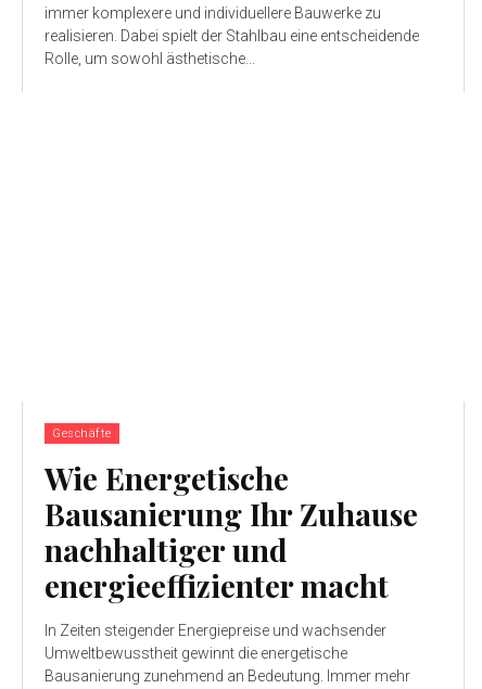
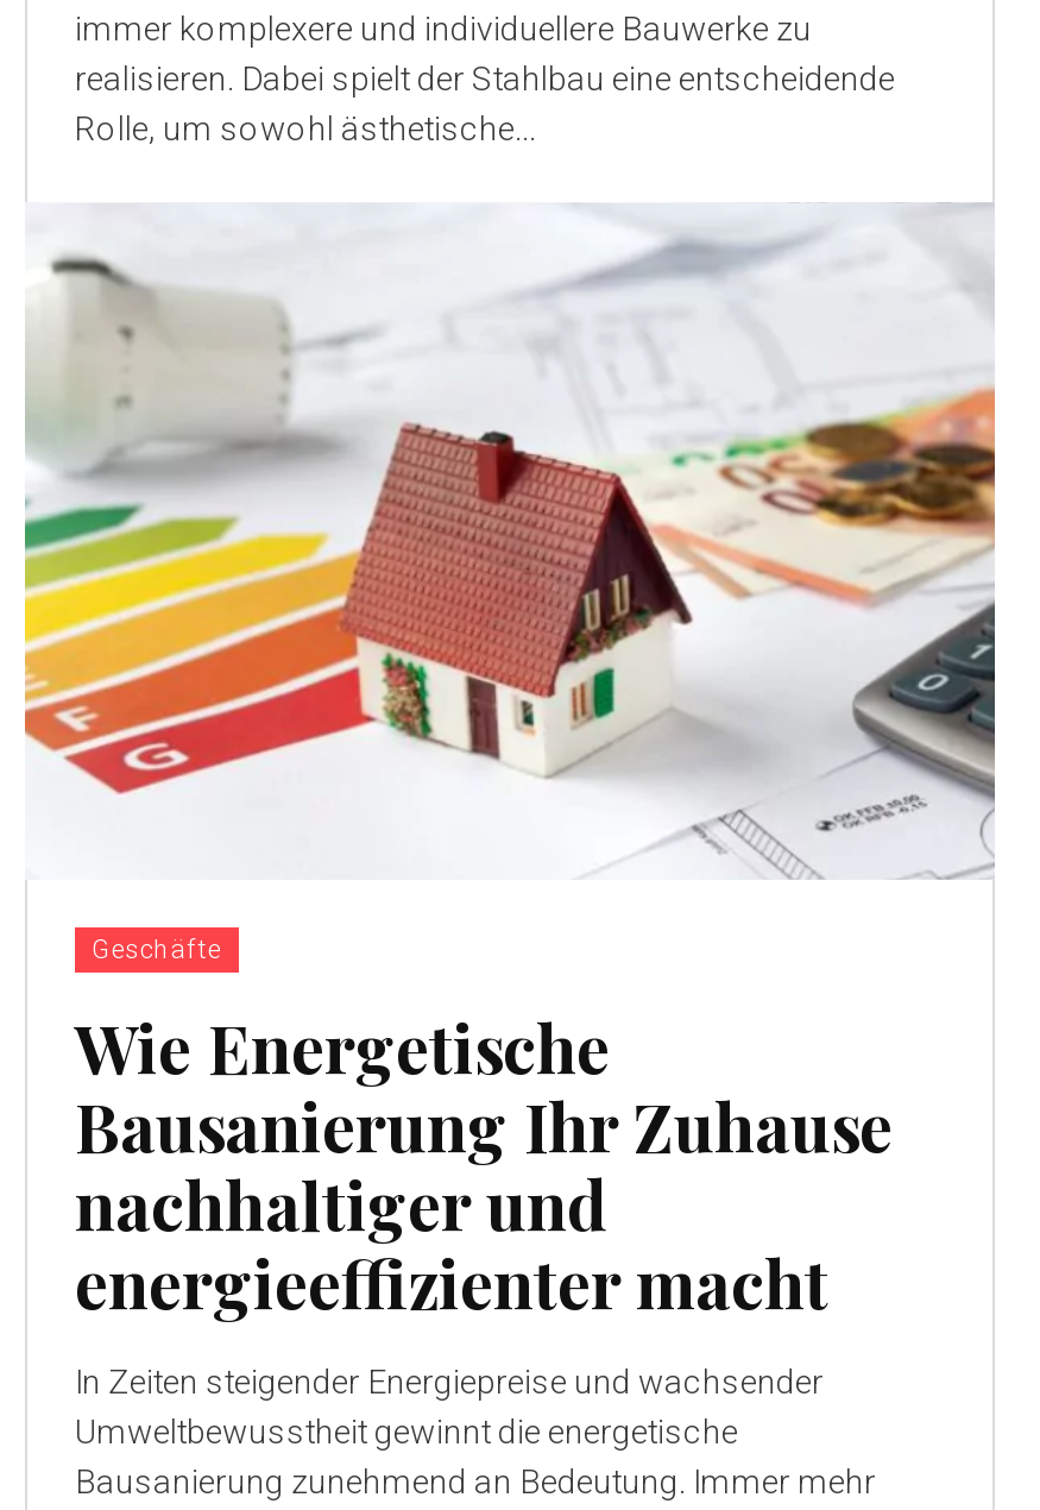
+ [image]
